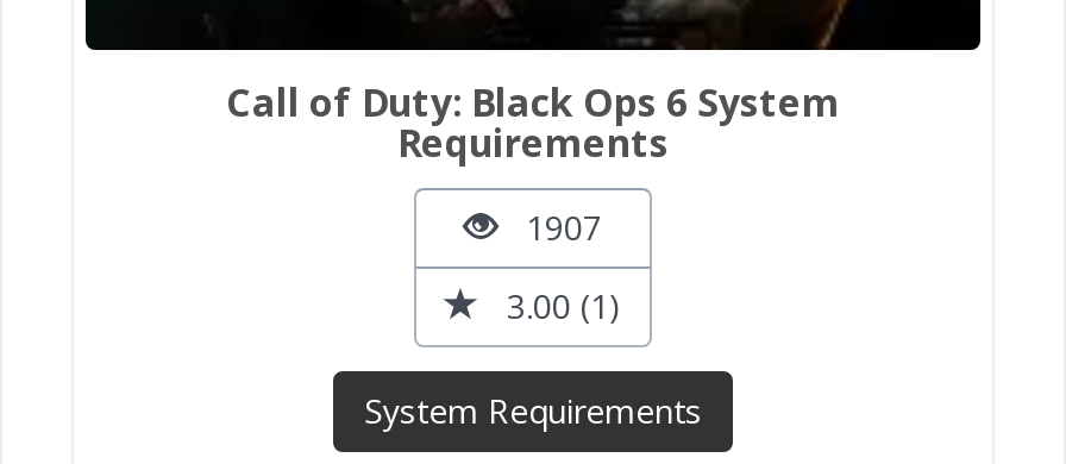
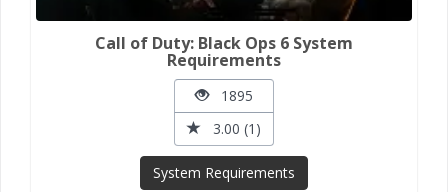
- 1907
+ 1895
